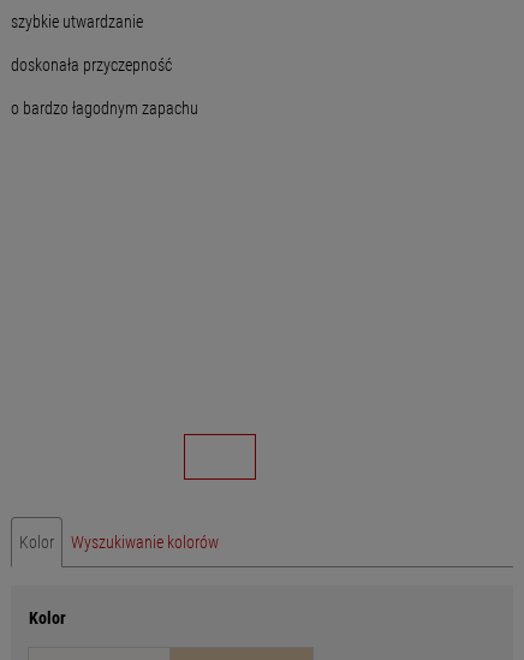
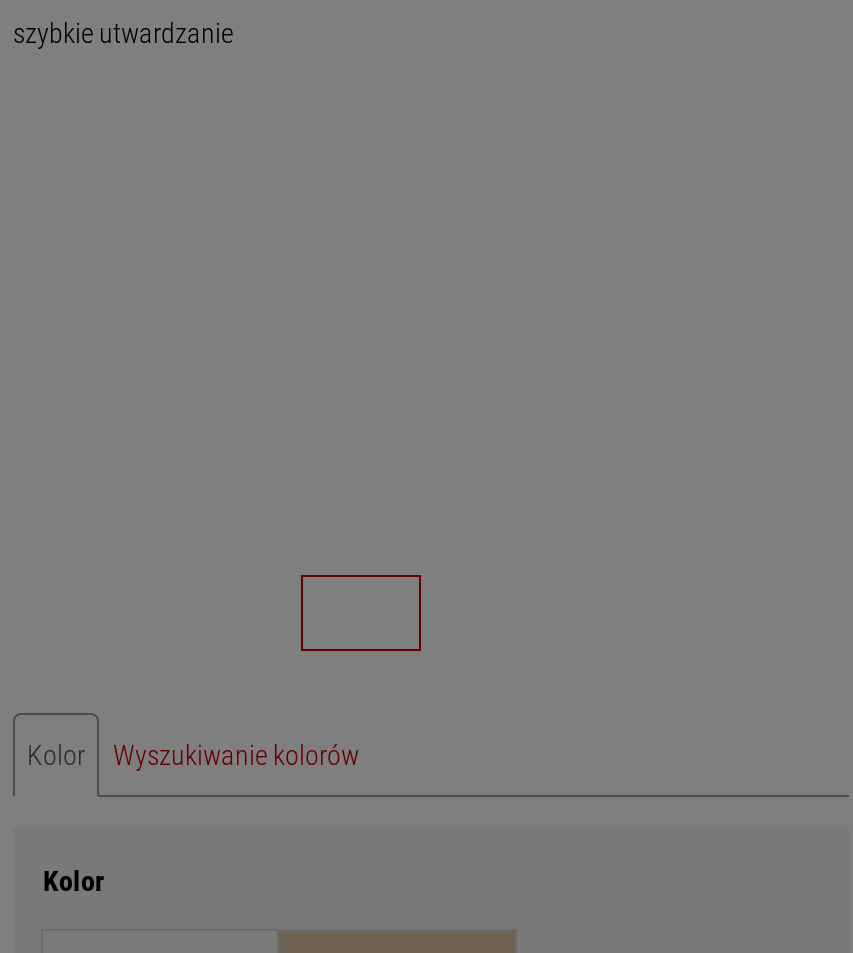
- doskonała przyczepność
- o bardzo łagodnym zapachu
